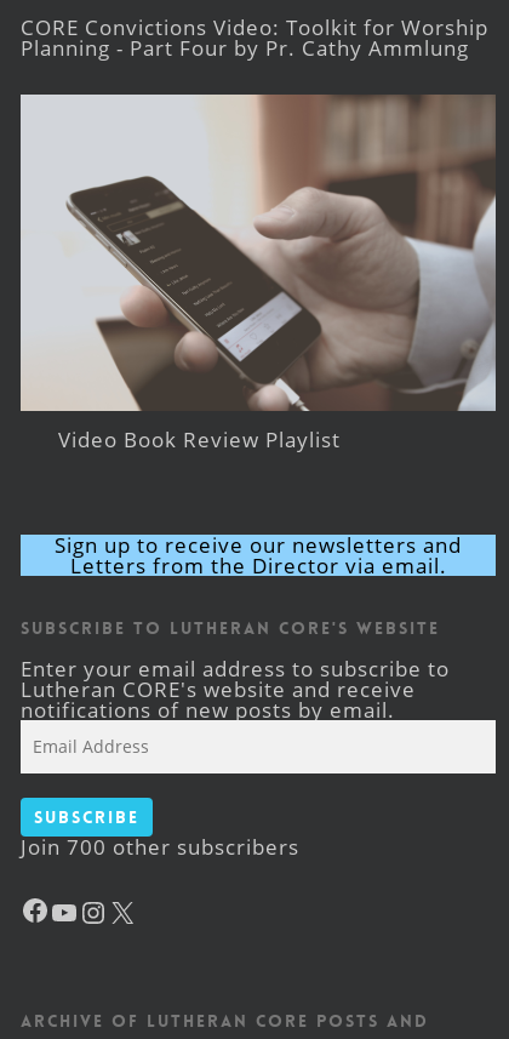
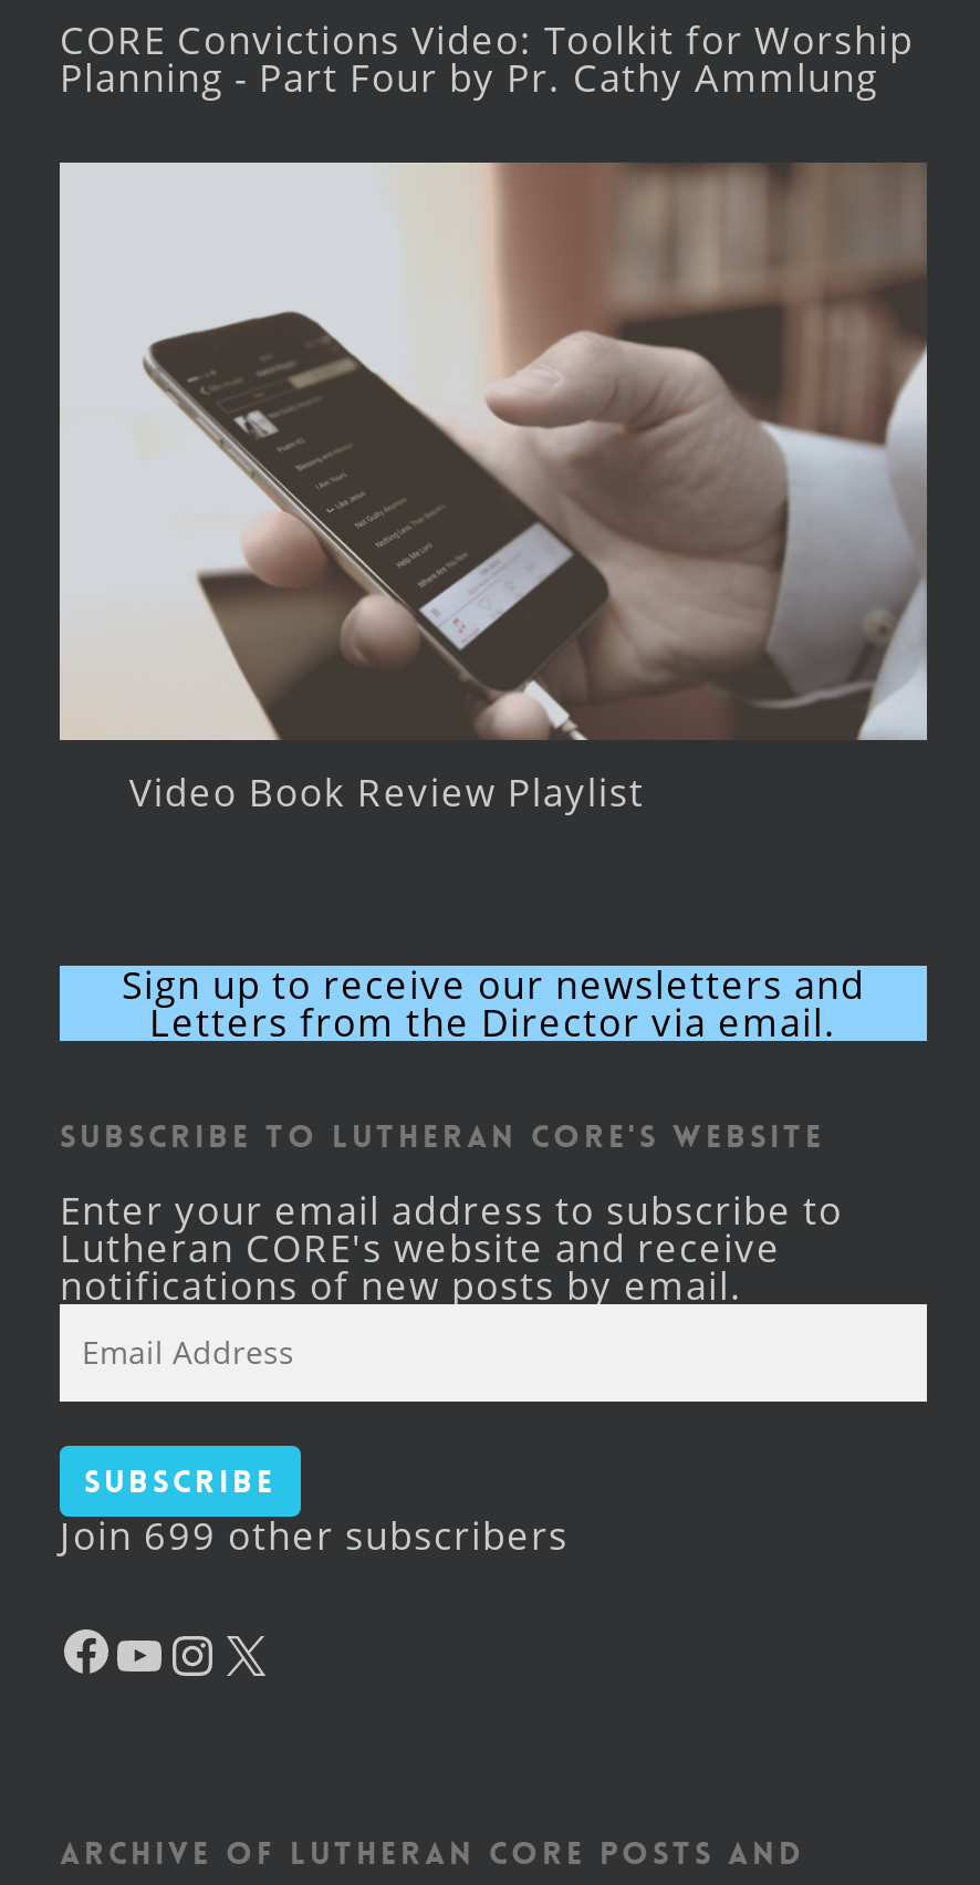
- Join 700 other subscribers
+ Join 699 other subscribers
